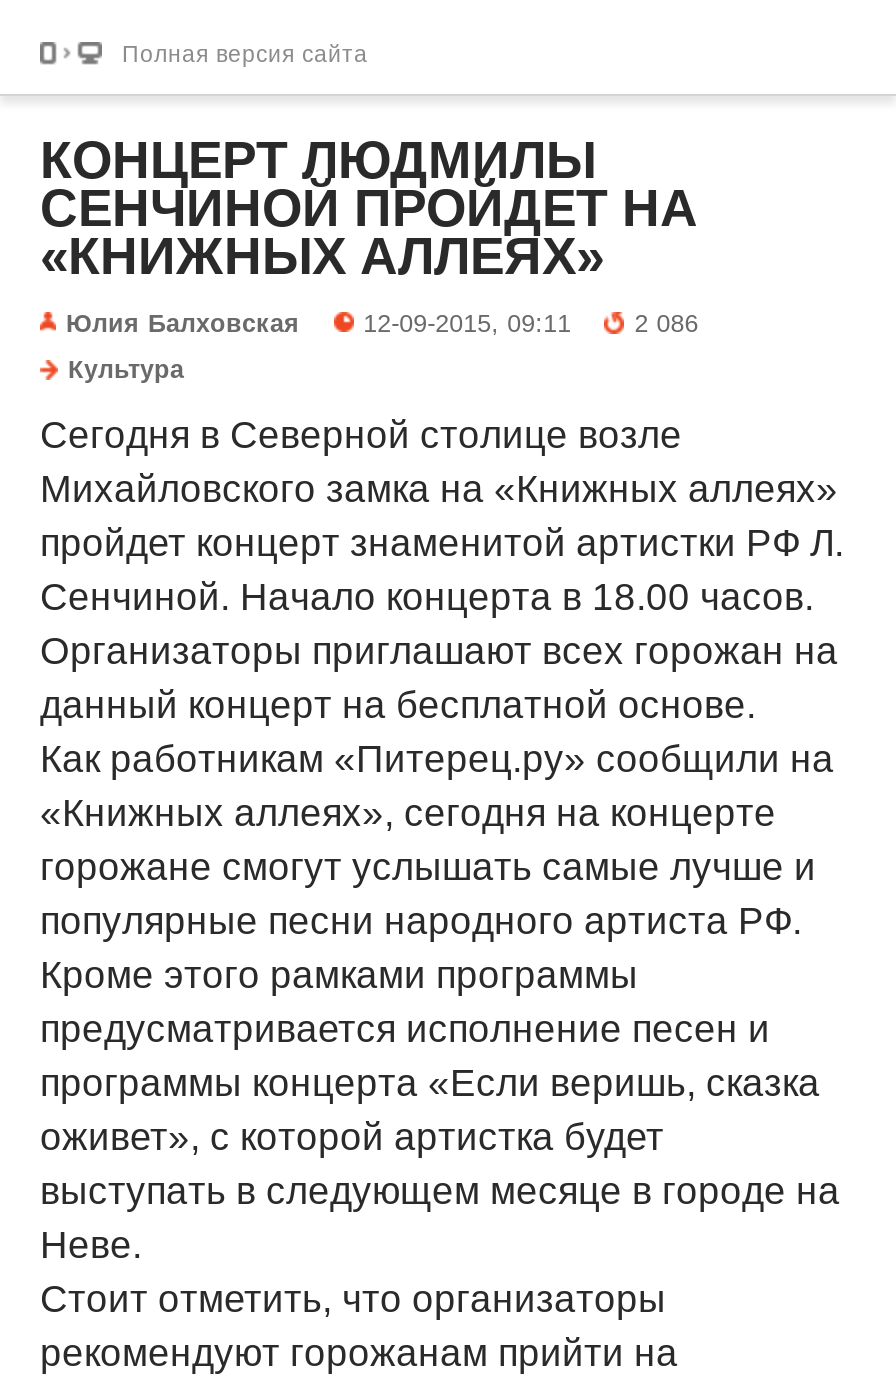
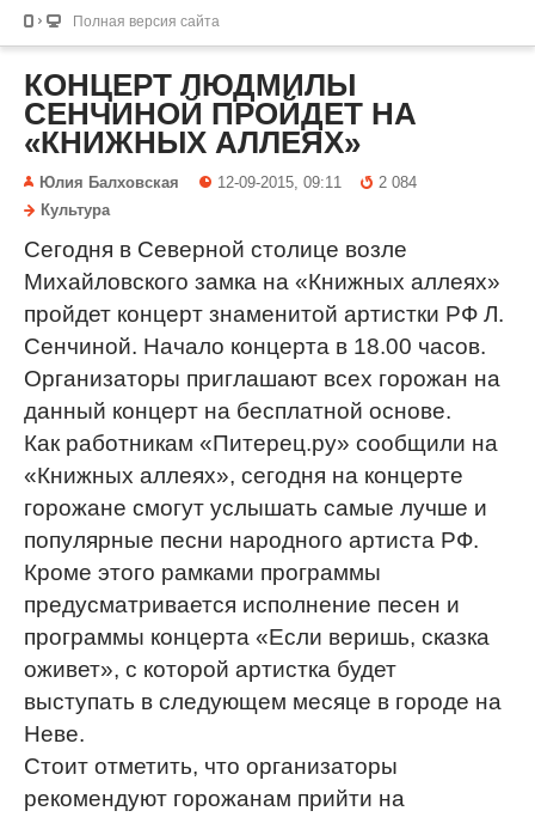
- 2 086
+ 2 084
